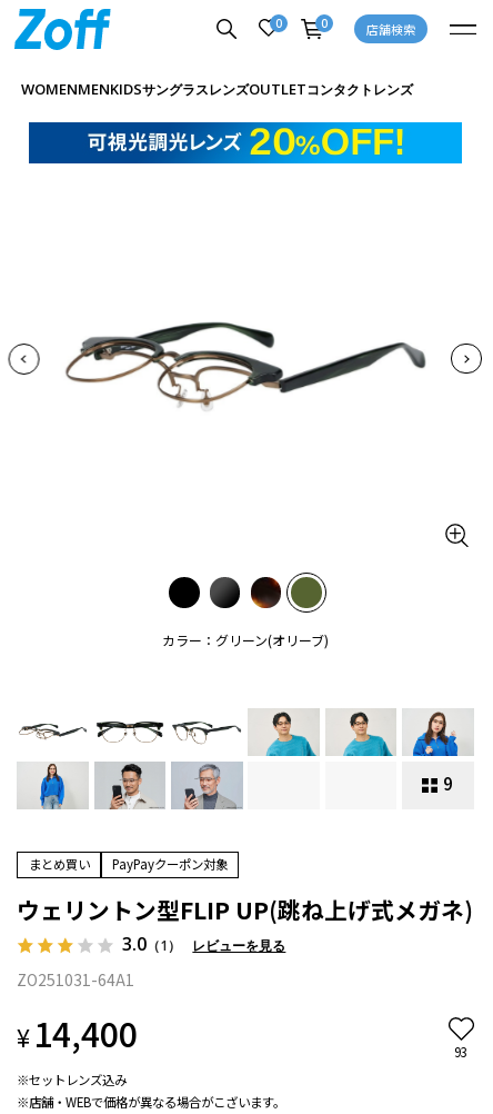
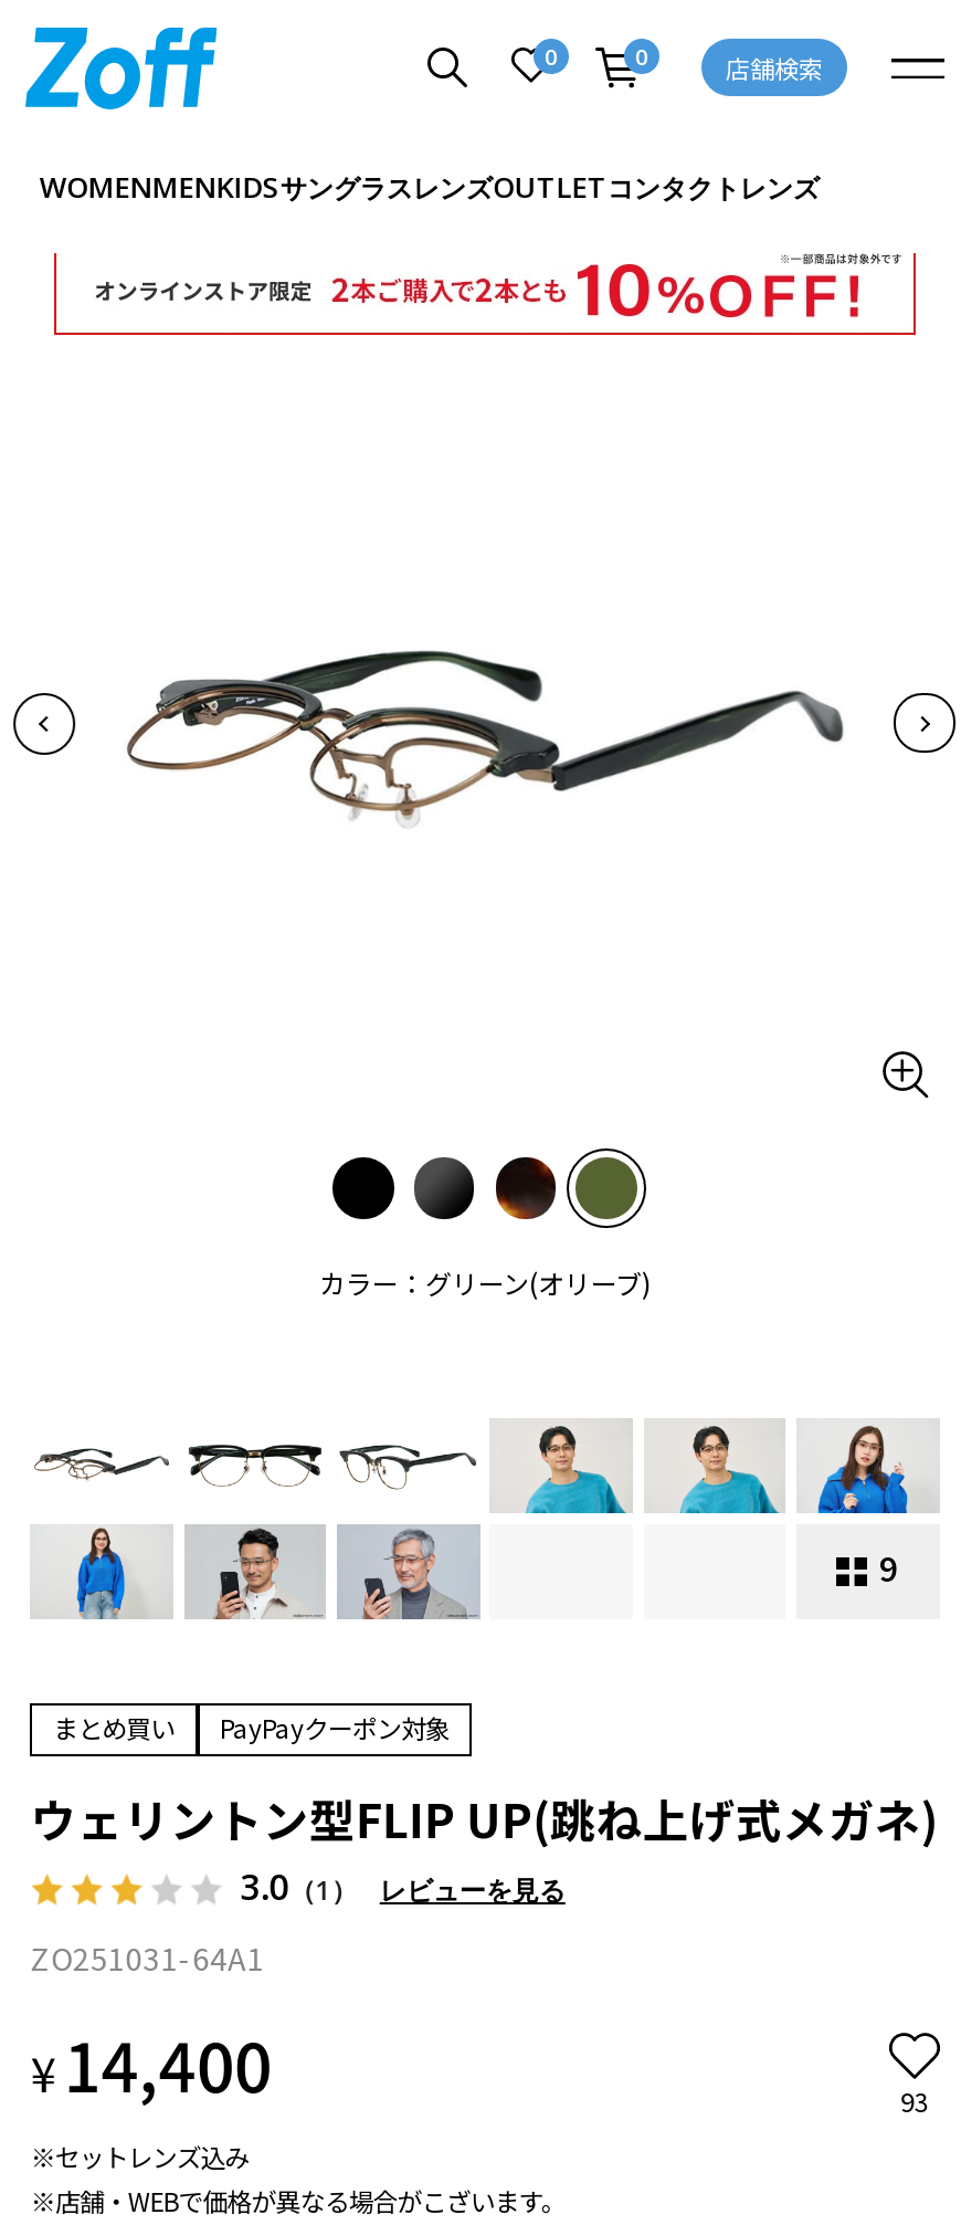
- [image]
+ [image]
